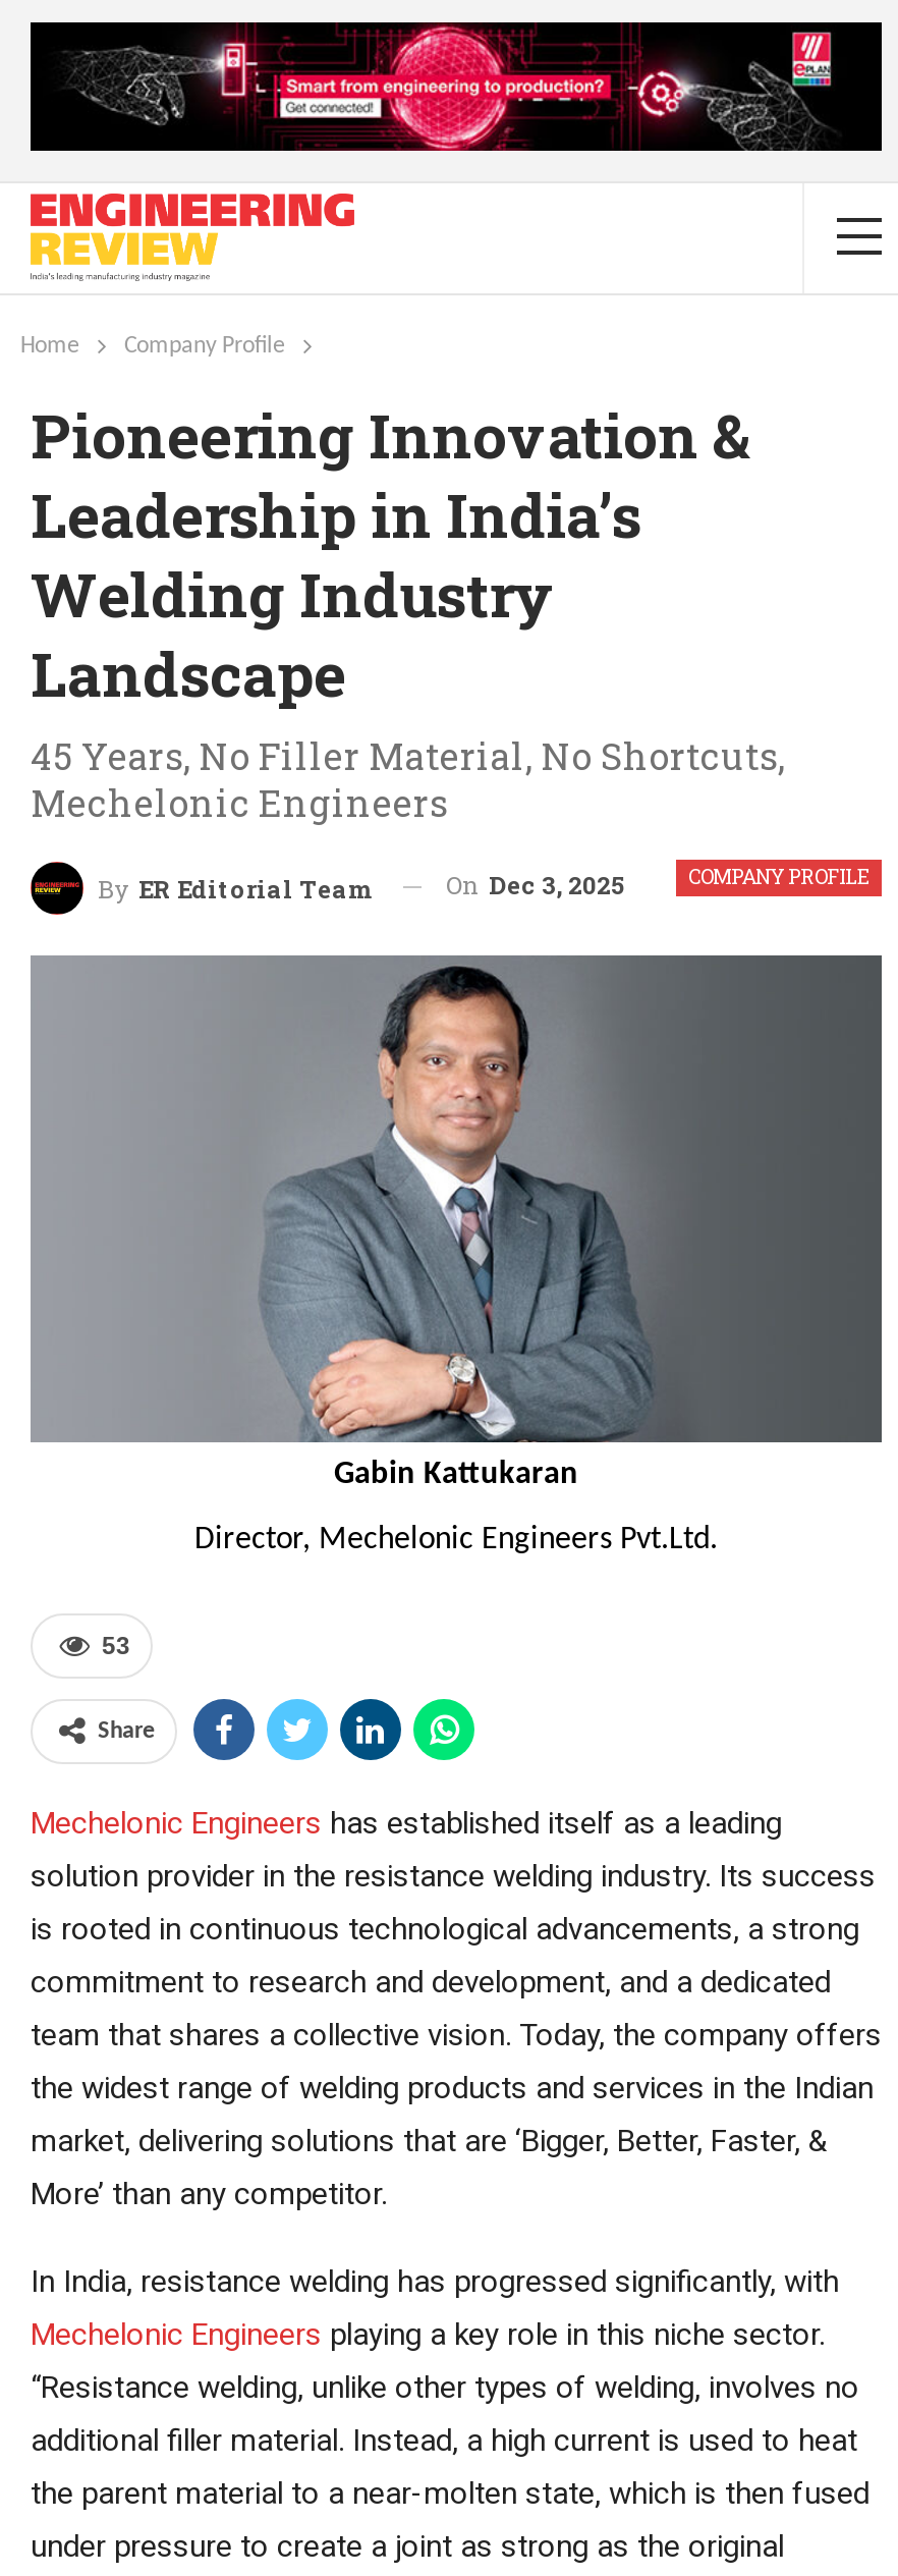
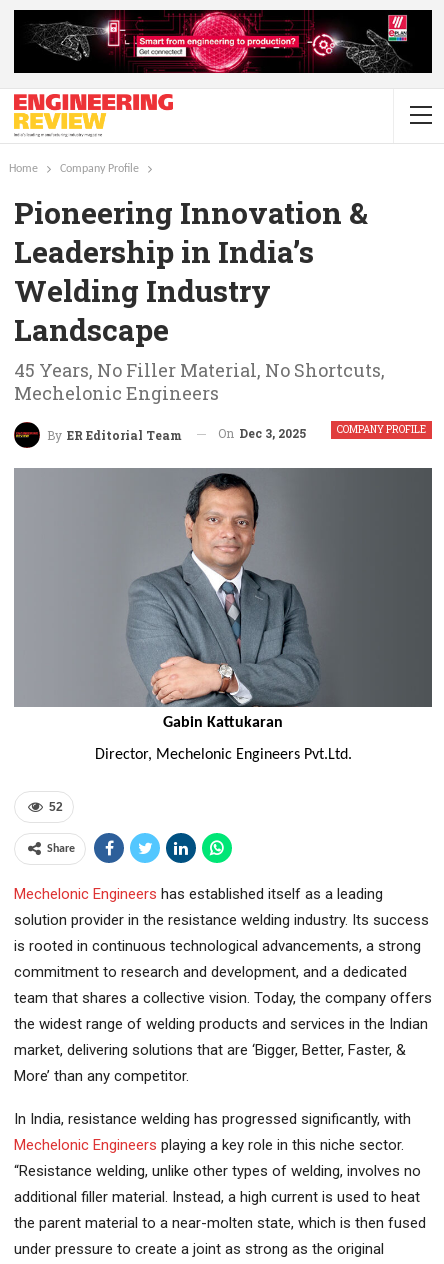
- 53
+ 52
